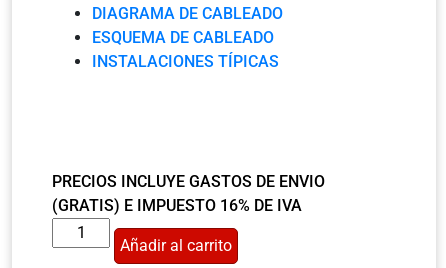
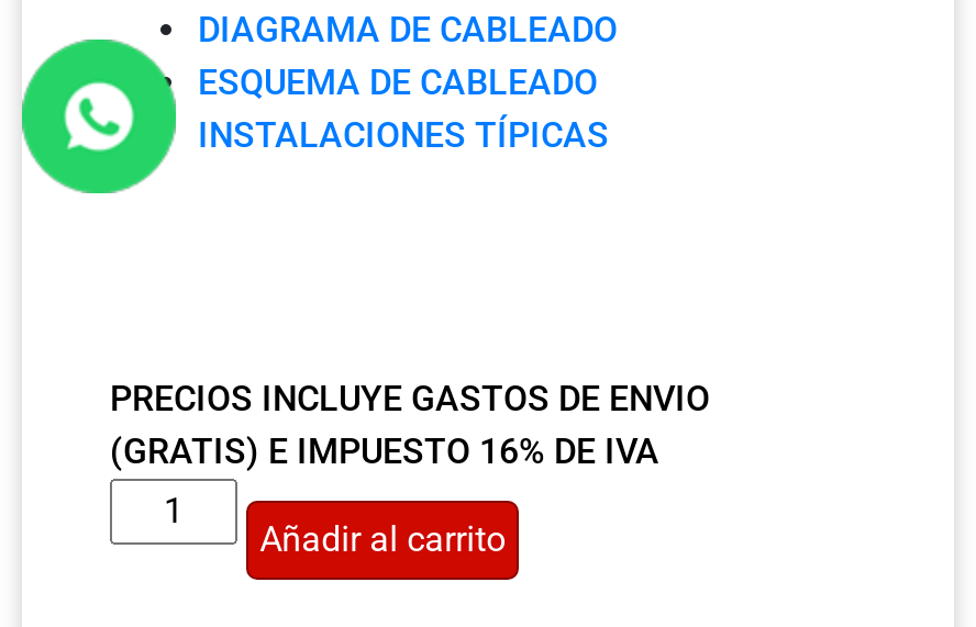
+ [image]
